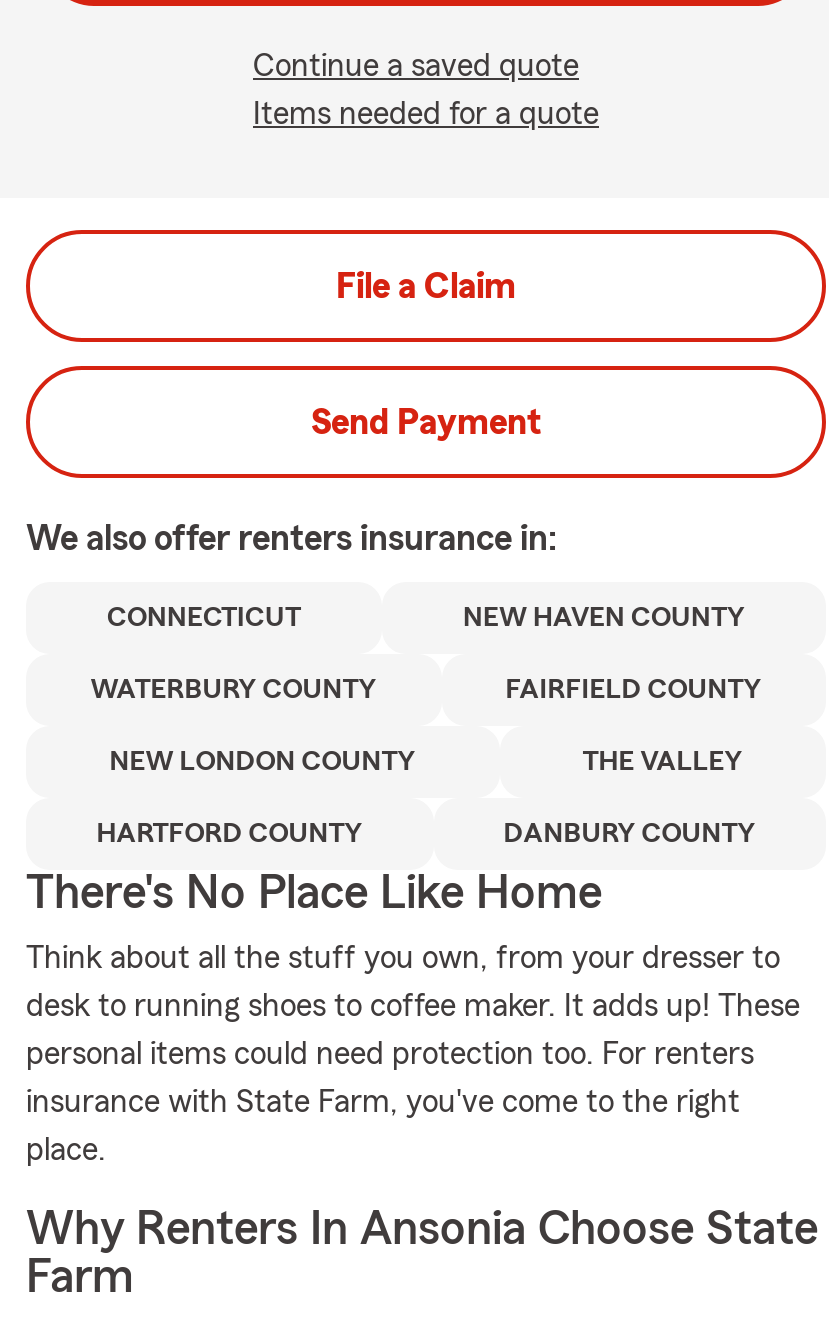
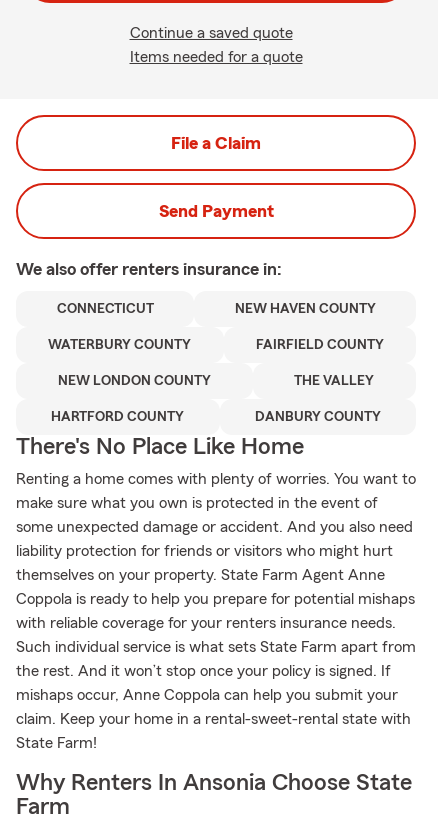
- Think about all the stuff you own, from your dresser to
- desk to running shoes to coffee maker. It adds up! These
- personal items could need protection too. For renters
- insurance with State Farm, you've come to the right
- place.
+ Renting a home comes with plenty of worries. You want to
+ make sure what you own is protected in the event of
+ some unexpected damage or accident. And you also need
+ liability protection for friends or visitors who might hurt
+ themselves on your property. State Farm Agent Anne
+ Coppola is ready to help you prepare for potential mishaps
+ with reliable coverage for your renters insurance needs.
+ Such individual service is what sets State Farm apart from
+ the rest. And it won’t stop once your policy is signed. If
+ mishaps occur, Anne Coppola can help you submit your
+ claim. Keep your home in a rental-sweet-rental state with
+ State Farm!
